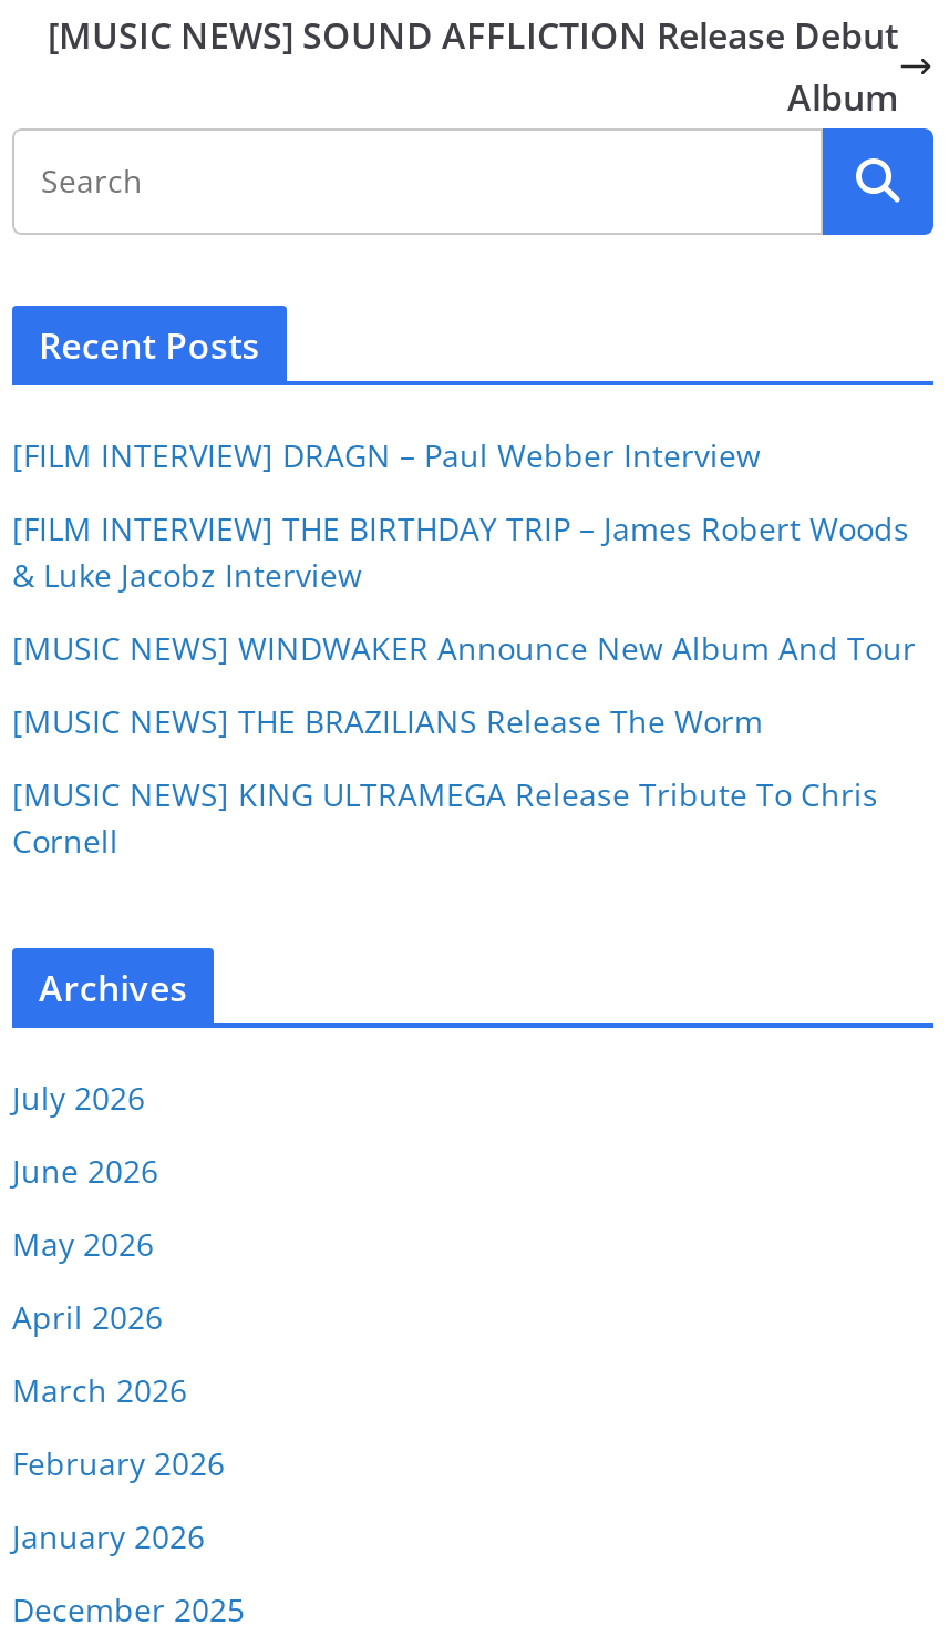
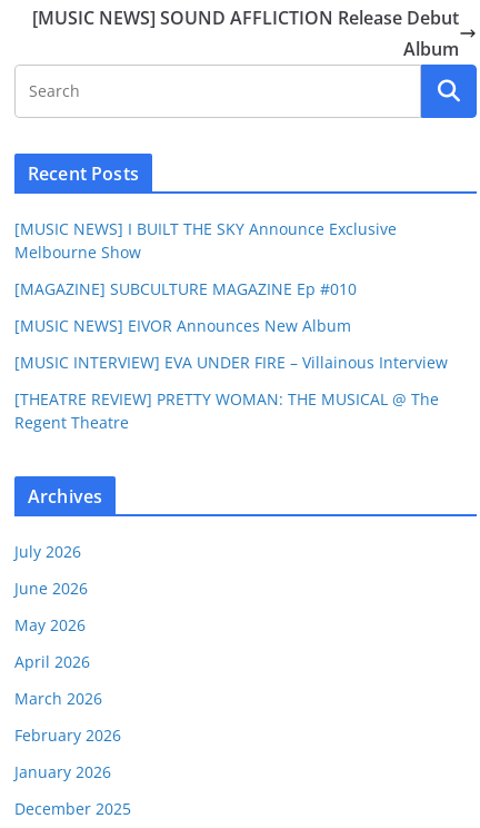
- [FILM INTERVIEW] DRAGN – Paul Webber Interview
+ [MUSIC NEWS] I BUILT THE SKY Announce Exclusive
+ Melbourne Show

- [FILM INTERVIEW] THE BIRTHDAY TRIP – James Robert Woods
- & Luke Jacobz Interview
+ [MAGAZINE] SUBCULTURE MAGAZINE Ep #010

- [MUSIC NEWS] WINDWAKER Announce New Album And Tour
+ [MUSIC NEWS] EIVOR Announces New Album

- [MUSIC NEWS] THE BRAZILIANS Release The Worm
+ [MUSIC INTERVIEW] EVA UNDER FIRE – Villainous Interview

- [MUSIC NEWS] KING ULTRAMEGA Release Tribute To Chris
- Cornell
+ [THEATRE REVIEW] PRETTY WOMAN: THE MUSICAL @ The
+ Regent Theatre
